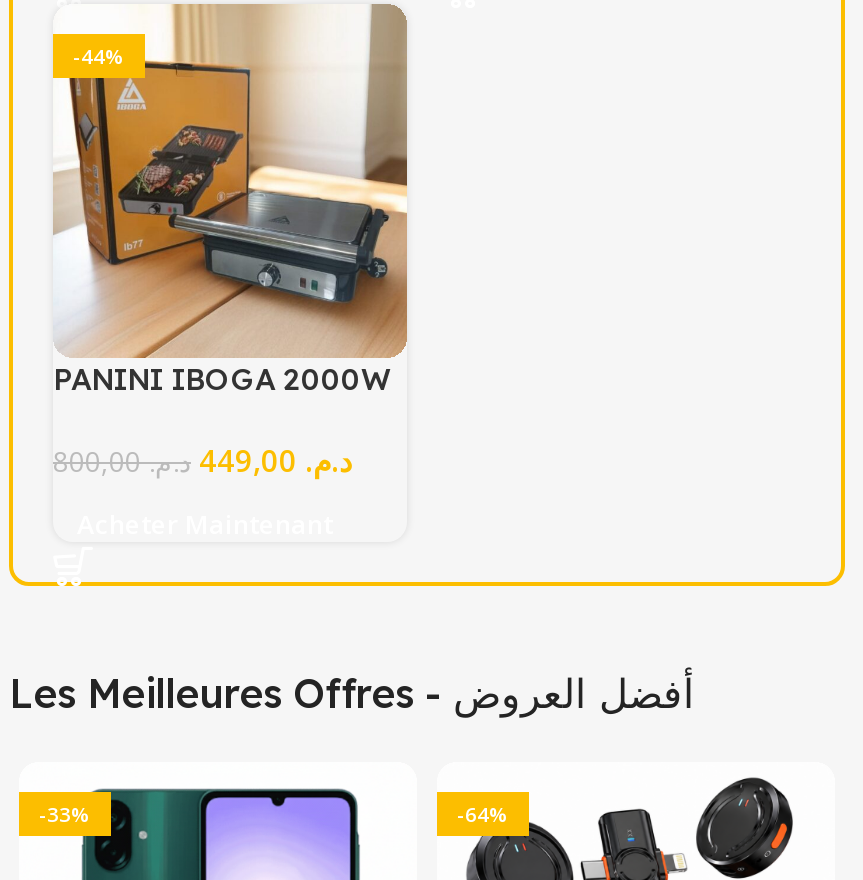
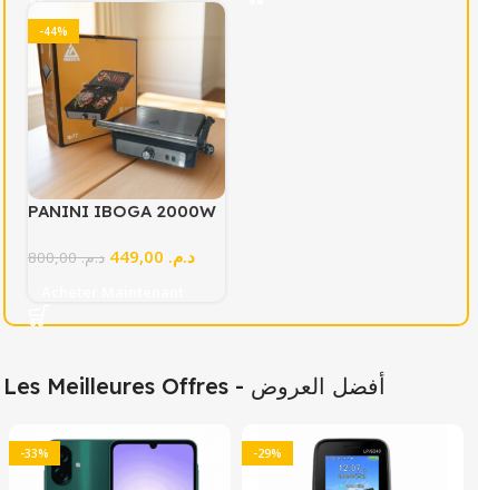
- -64%
+ -29%
